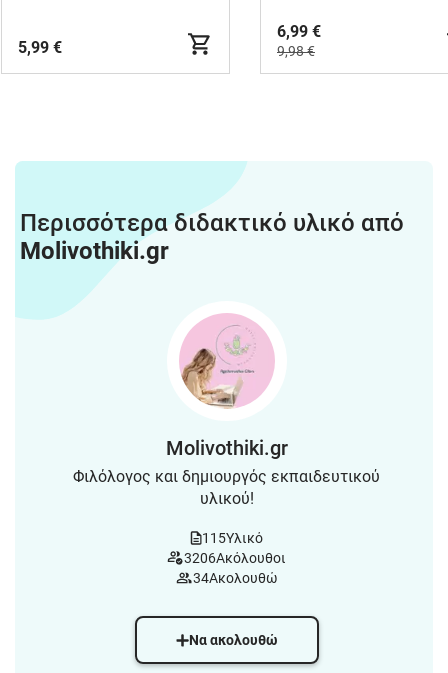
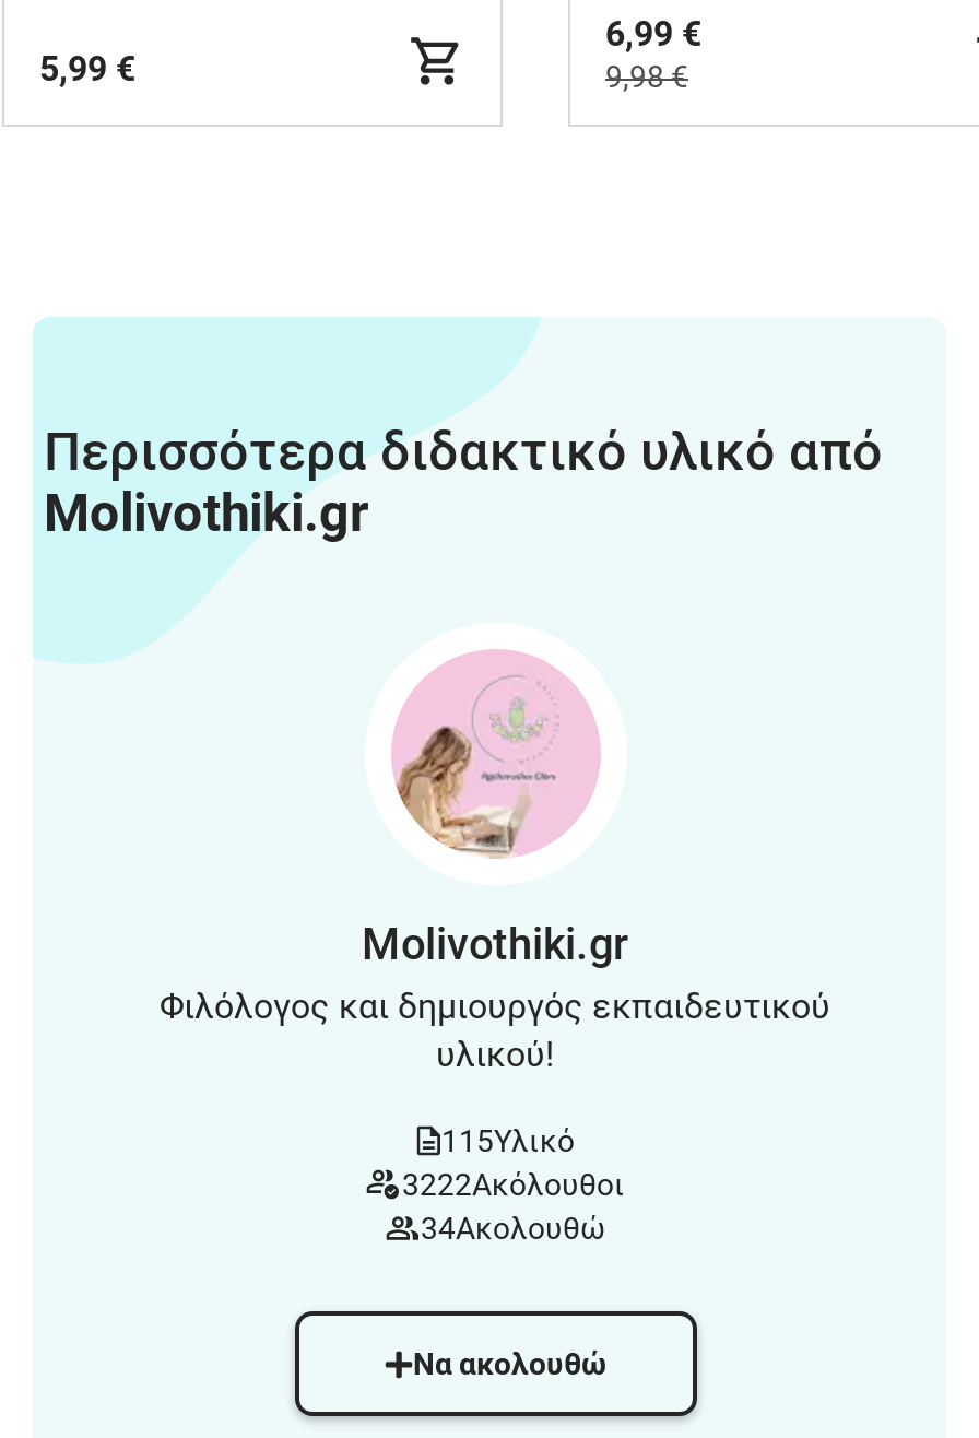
- 3206Ακόλουθοι
+ 3222Ακόλουθοι
